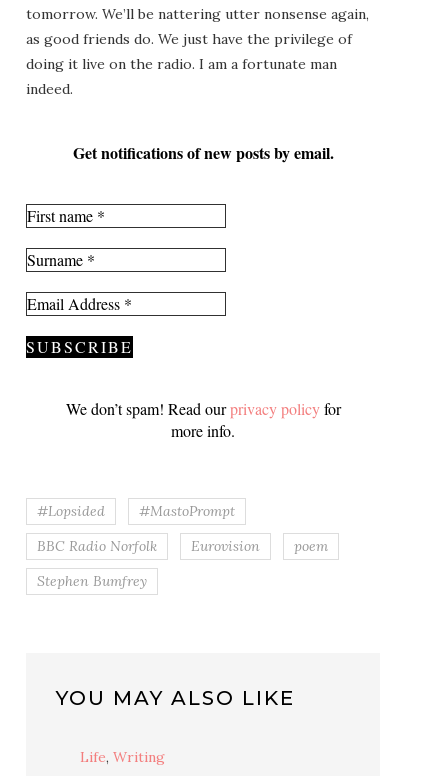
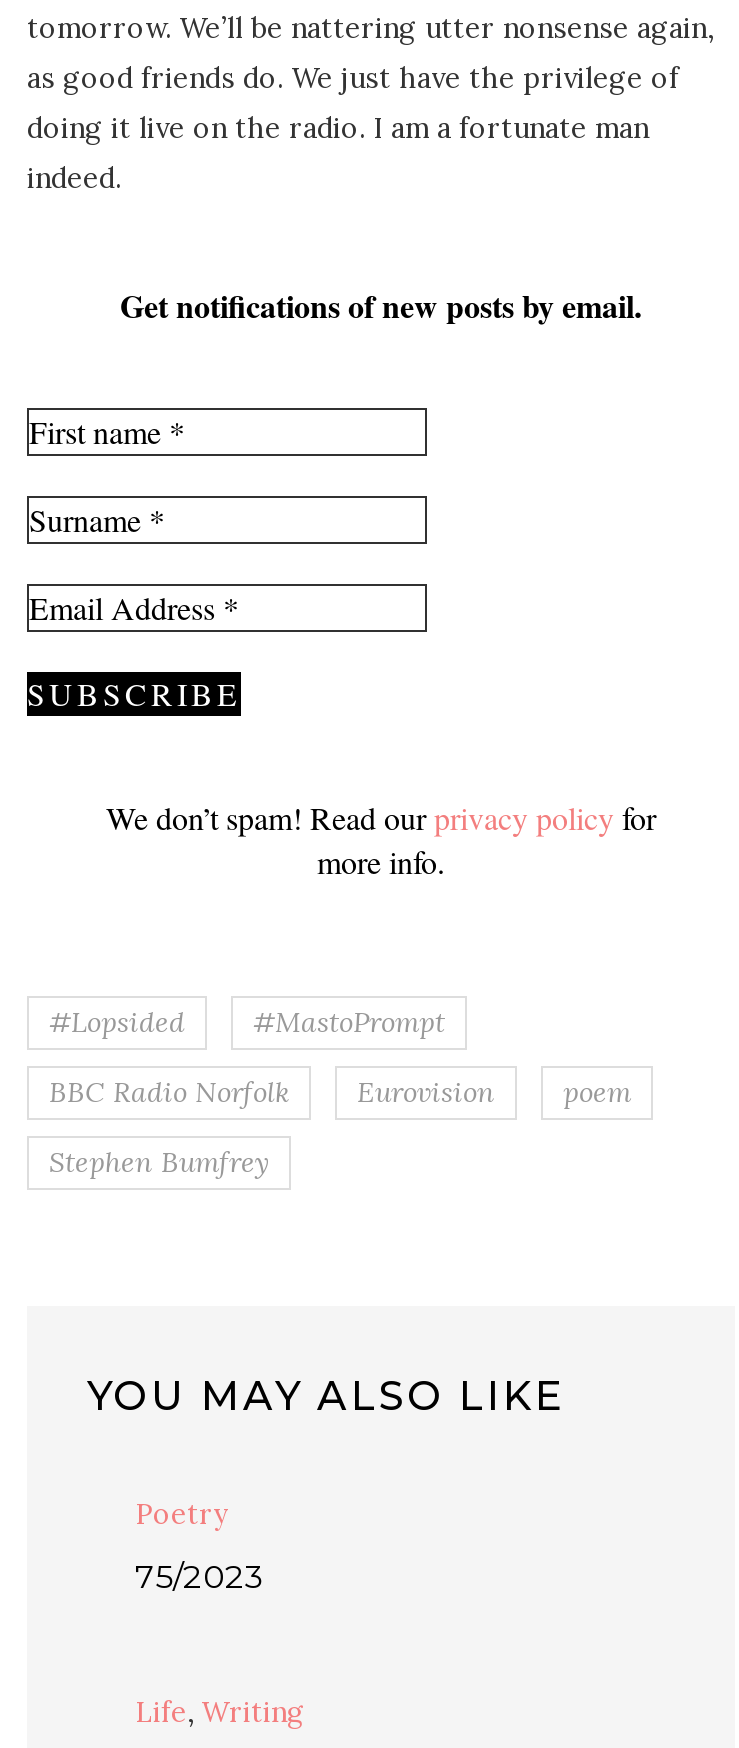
+ Poetry
+ 75/2023
